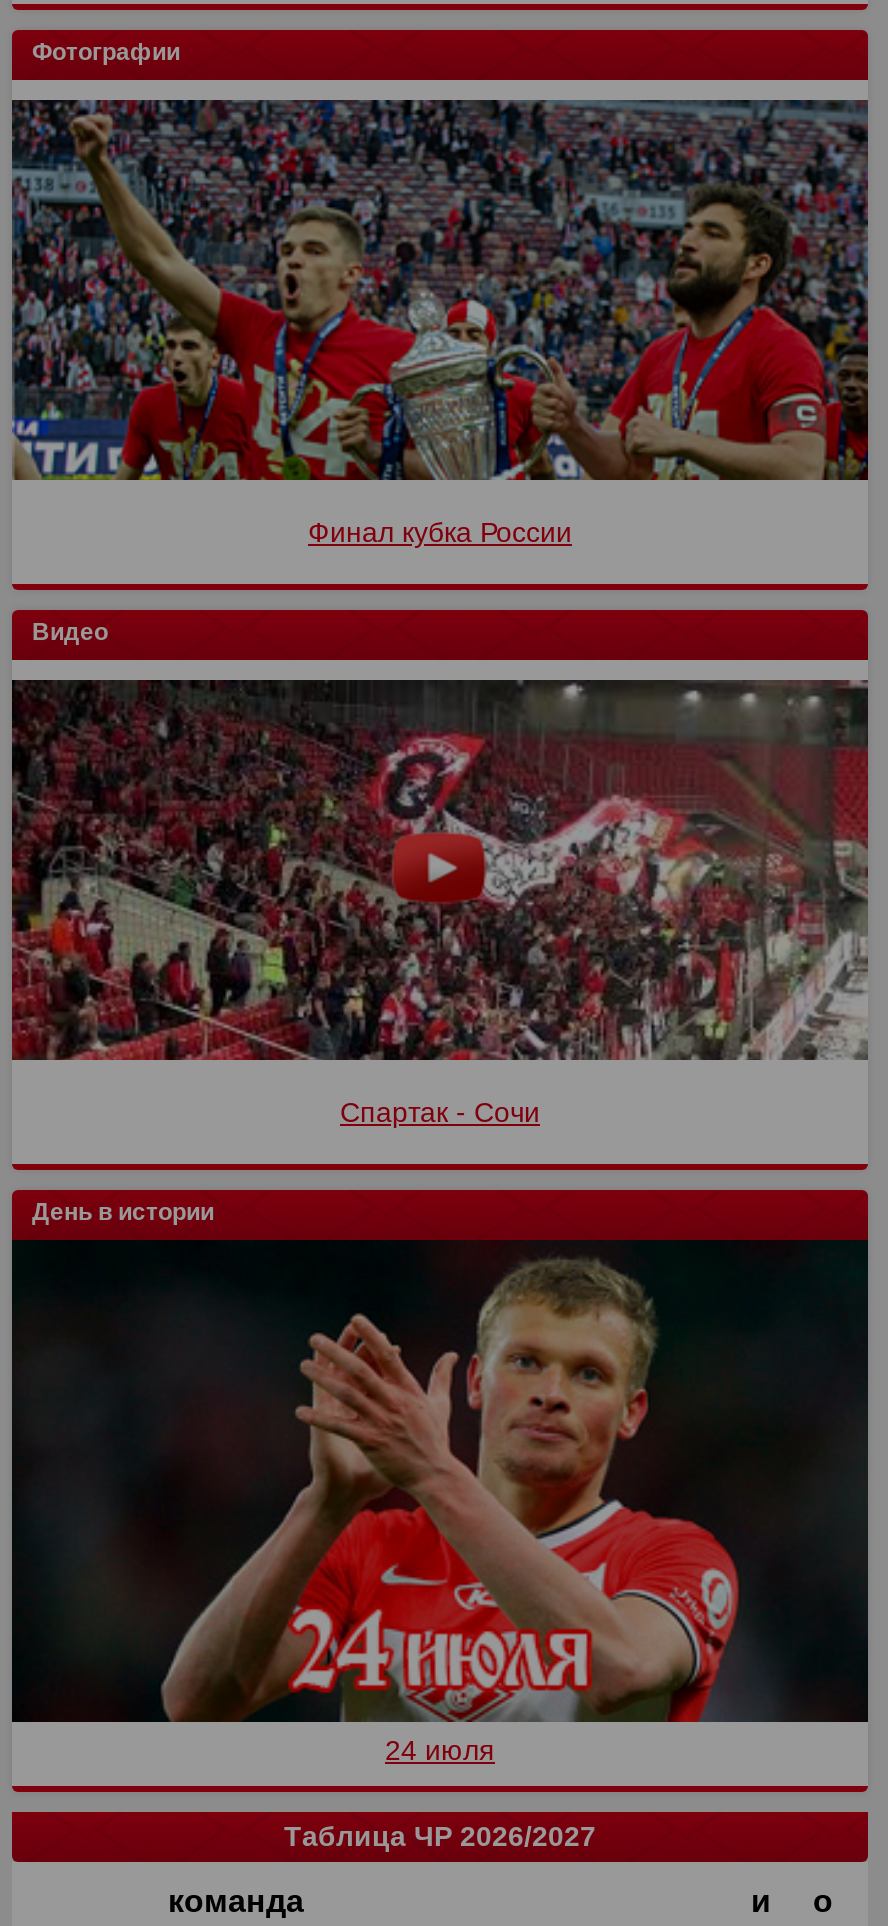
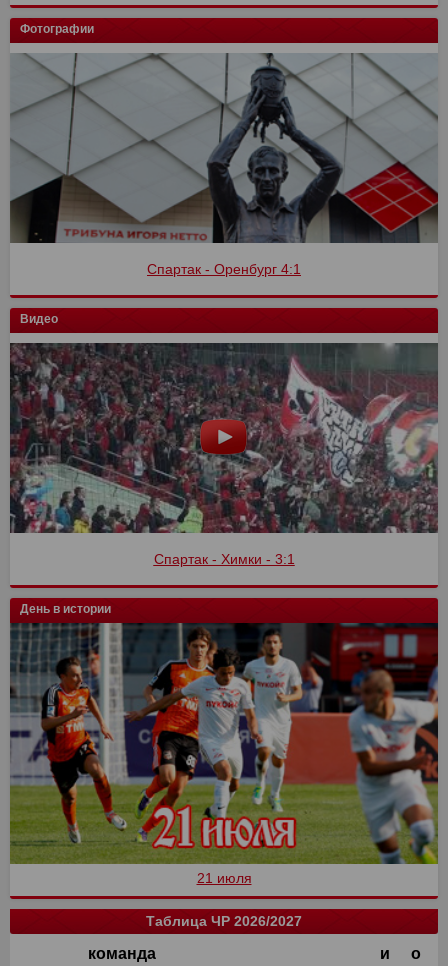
- [image]
- Финал кубка России
+ [image]
+ Спартак - Оренбург 4:1

- [image]
- Спартак - Сочи
+ [image]
+ Спартак - Химки - 3:1

- [image]
- 24 июля
+ [image]
+ 21 июля
